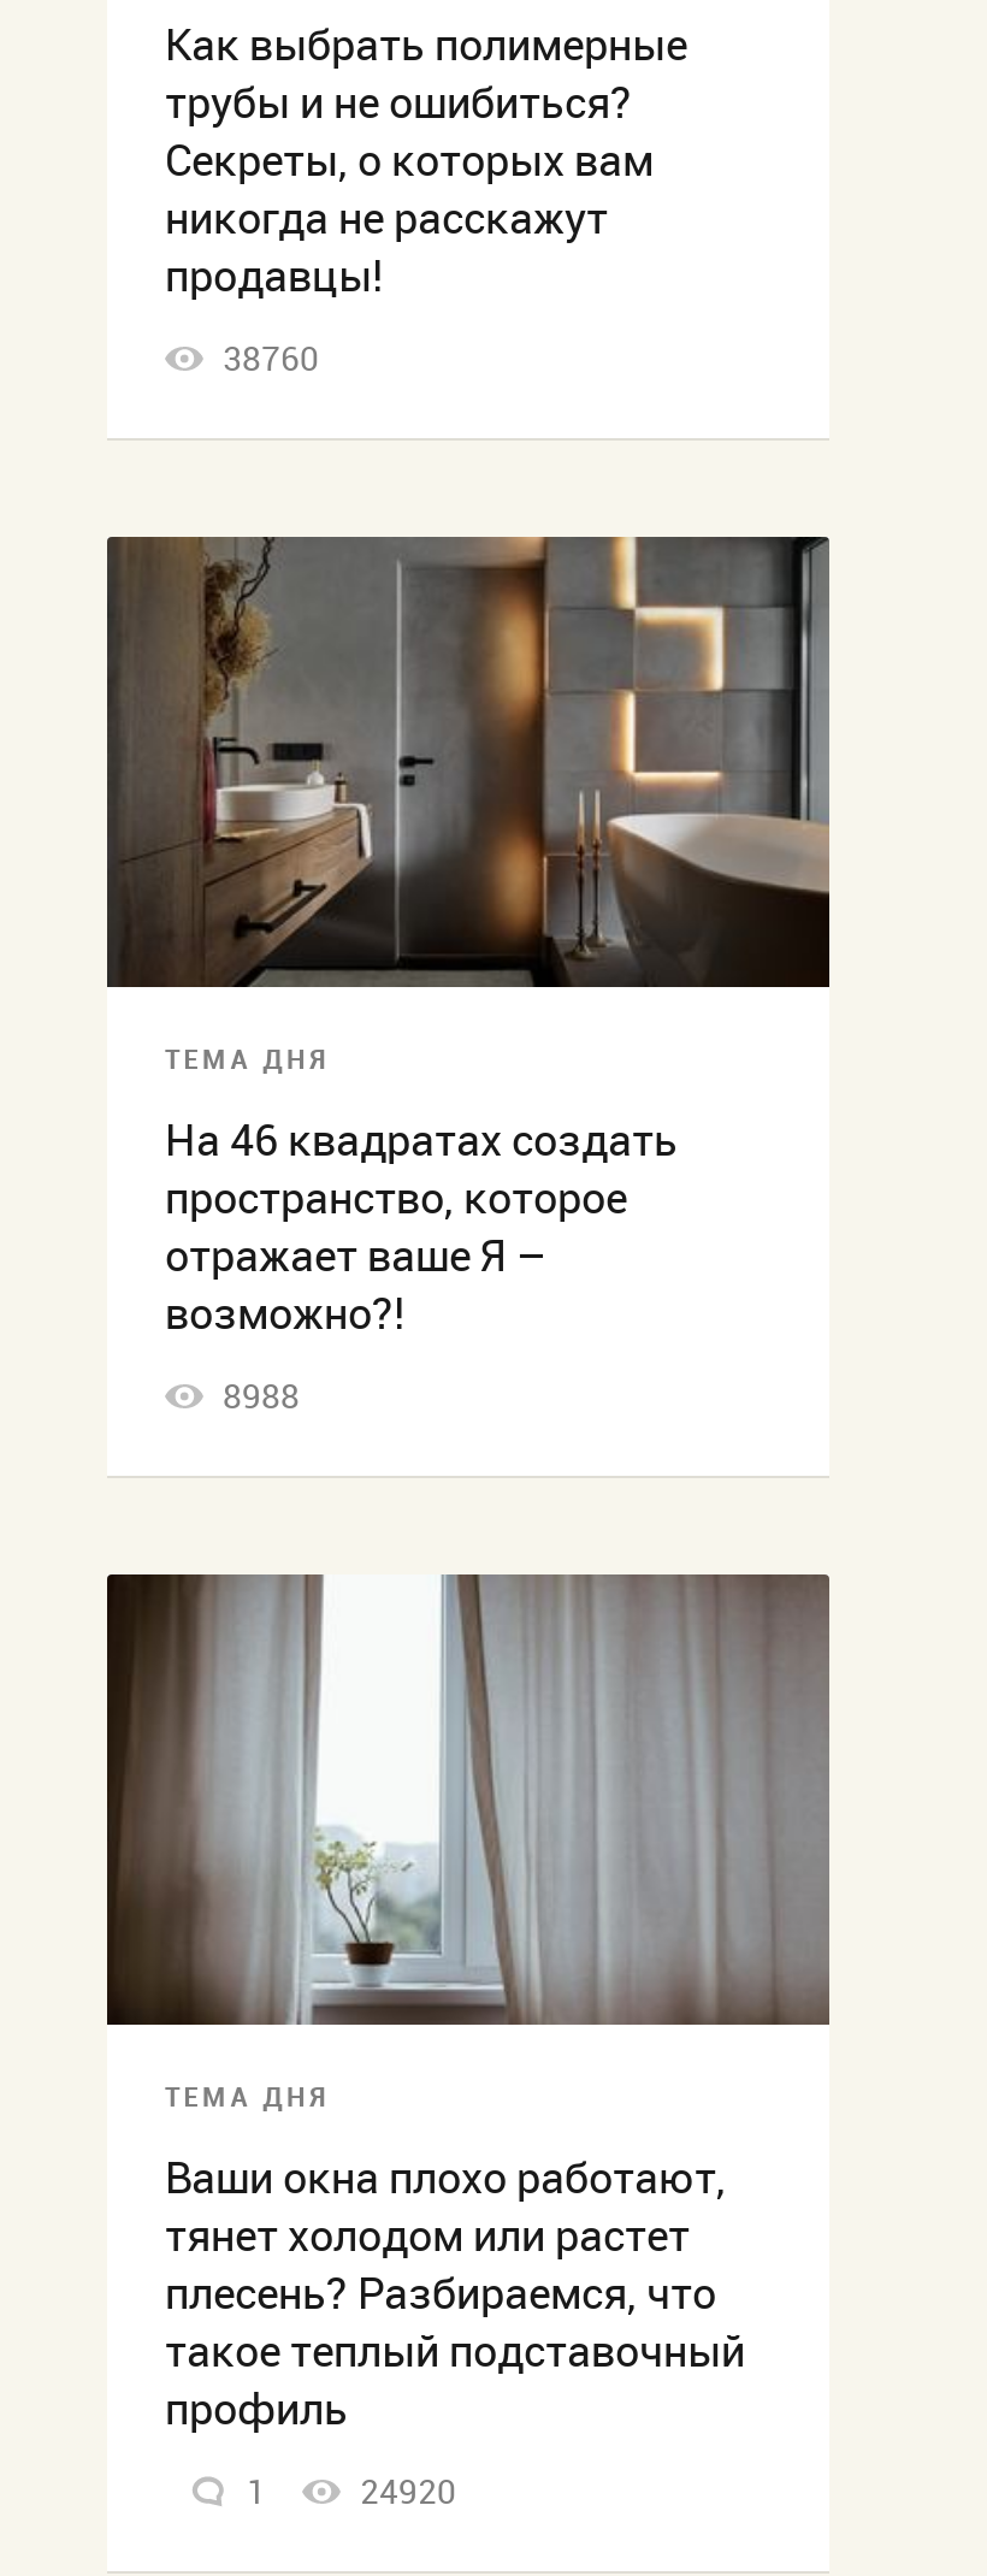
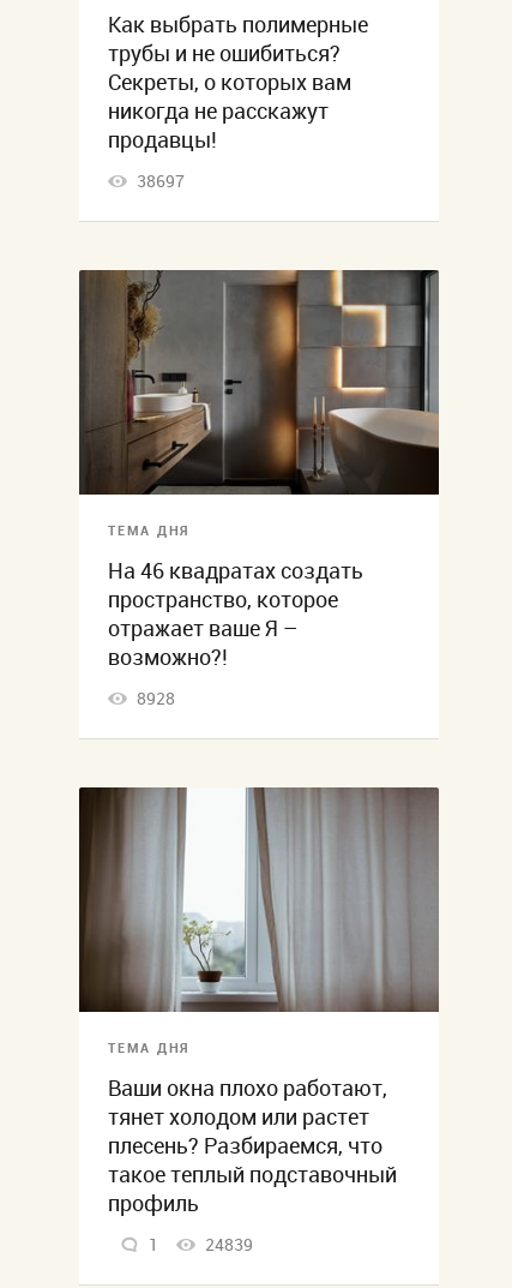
- 38760
+ 38697

- 8988
+ 8928

- 24920
+ 24839
